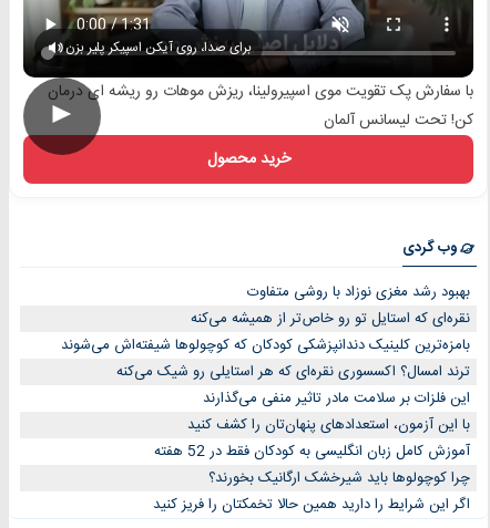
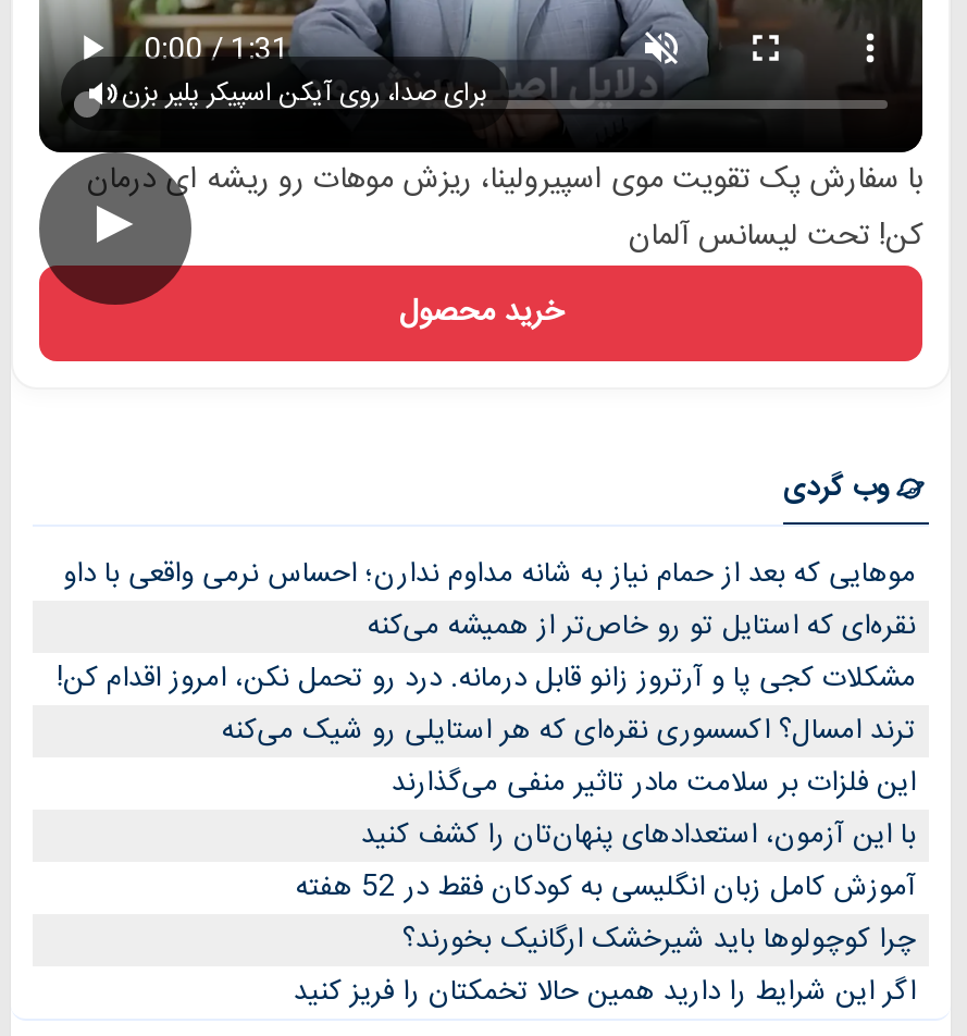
- بهبود رشد مغزی نوزاد با روشی متفاوت
+ موهایی که بعد از حمام نیاز به شانه مداوم ندارن؛ احساس نرمی واقعی با داو

- بامزه‌ترین کلینیک دندانپزشکی کودکان که کوچولوها شیفته‌اش می‌شوند
+ مشکلات کجی پا و آرتروز زانو قابل درمانه. درد رو تحمل نکن، امروز اقدام کن!
